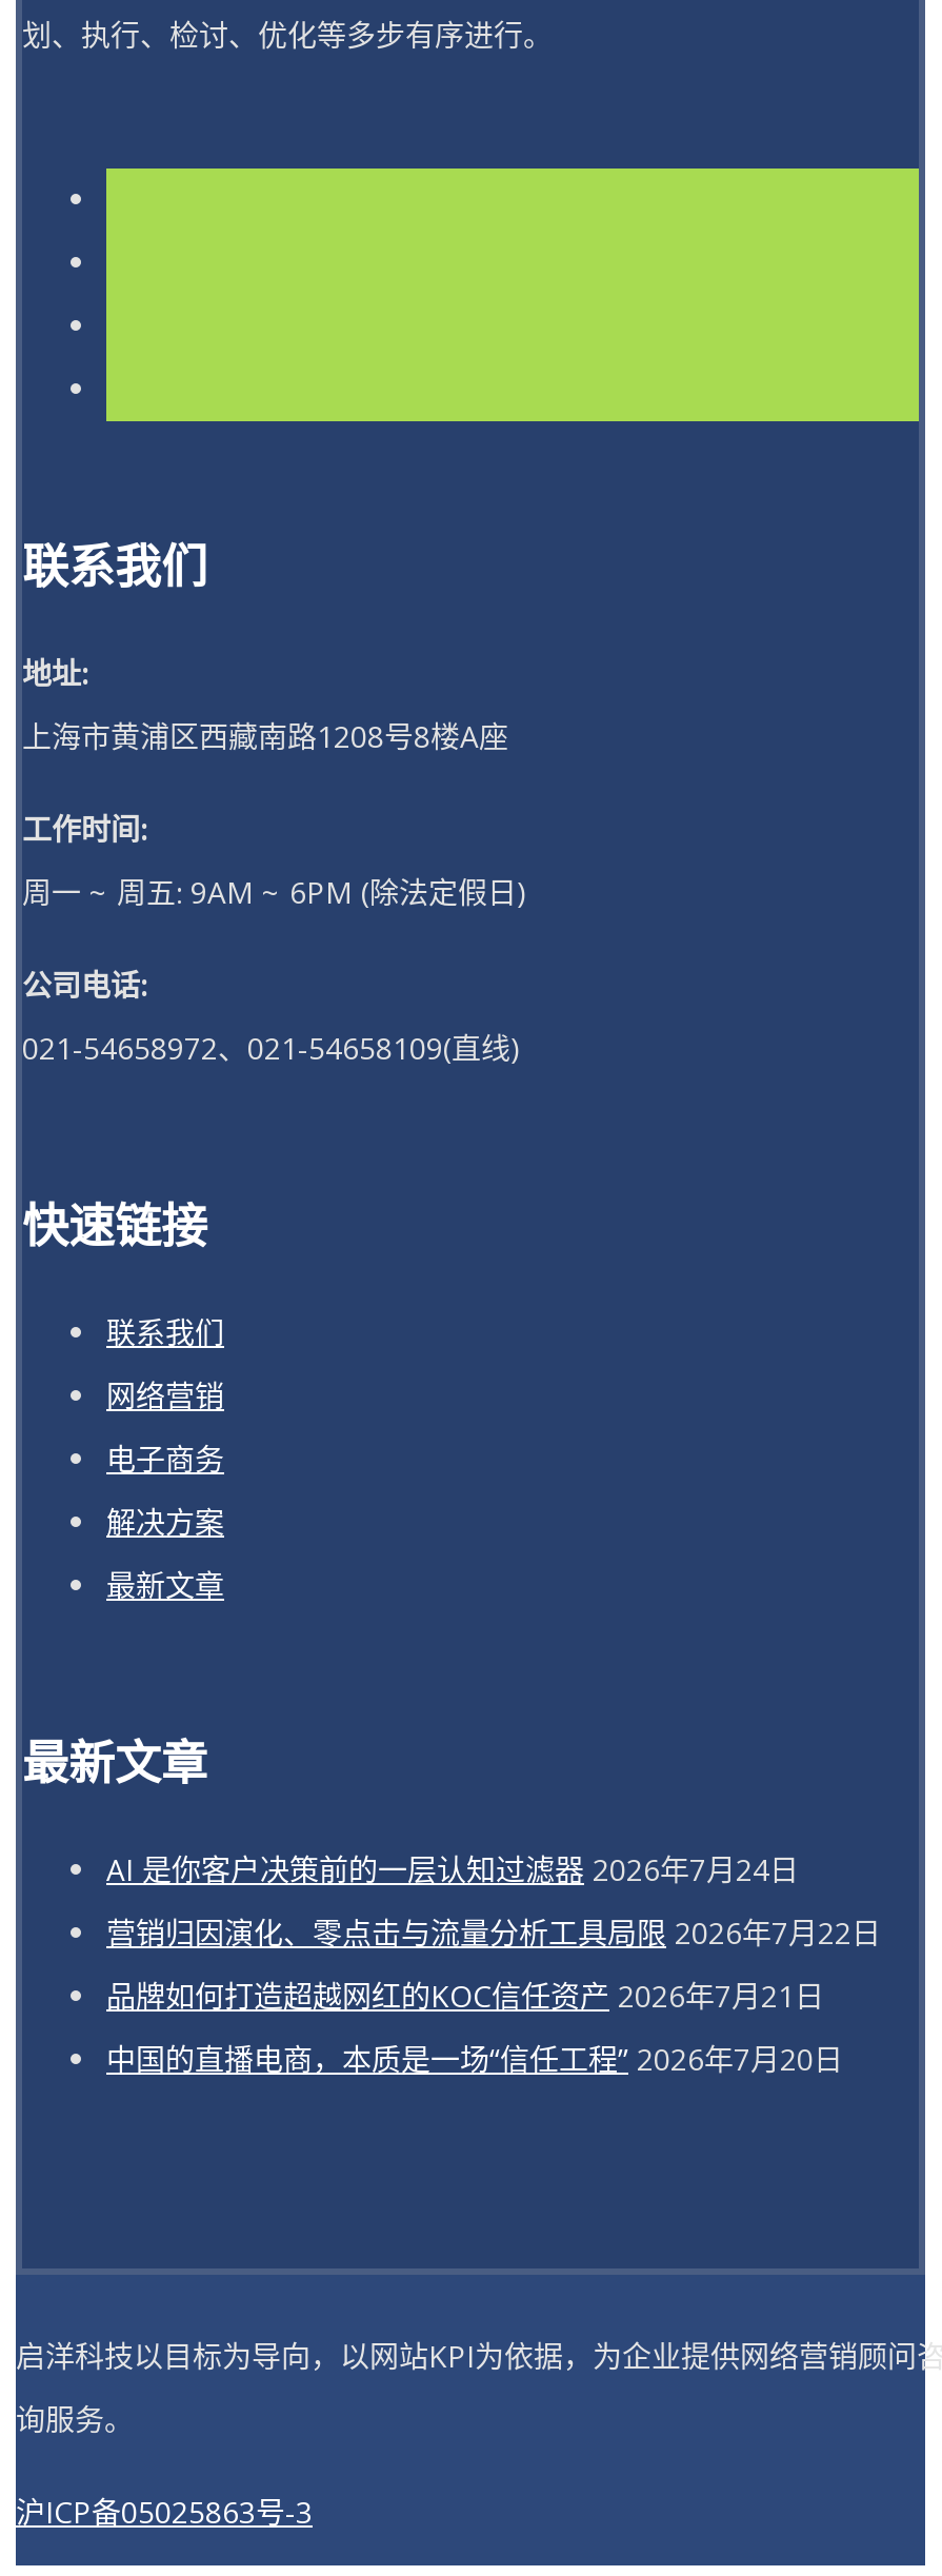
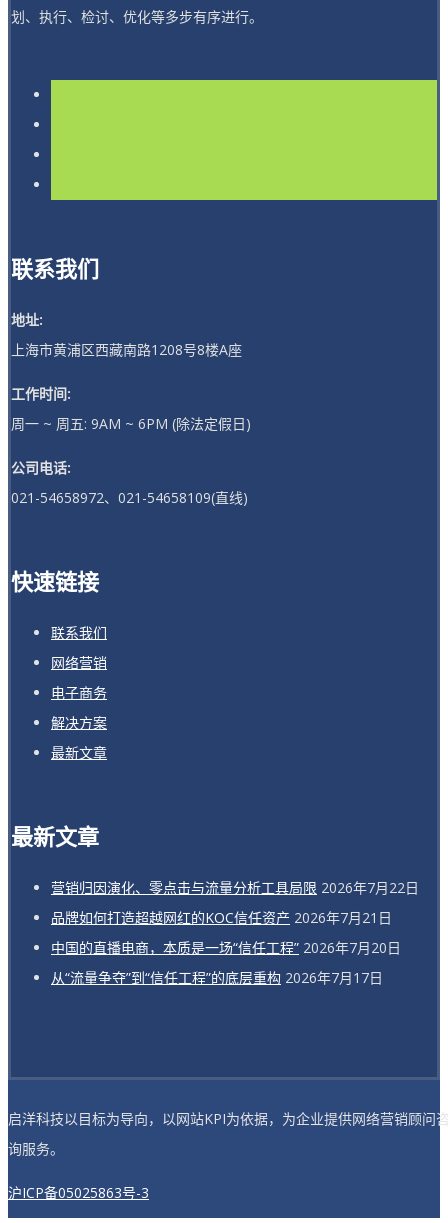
- AI 是你客户决策前的一层认知过滤器 2026年7月24日

moved up: 营销归因演化、零点击与流量分析工具局限 2026年7月22日 | 品牌如何打造超越网红的KOC信任资产 2026年7月21日 | 中国的直播电商，本质是一场“信任工程” 2026年7月20日

+ 从“流量争夺”到“信任工程”的底层重构 2026年7月17日
